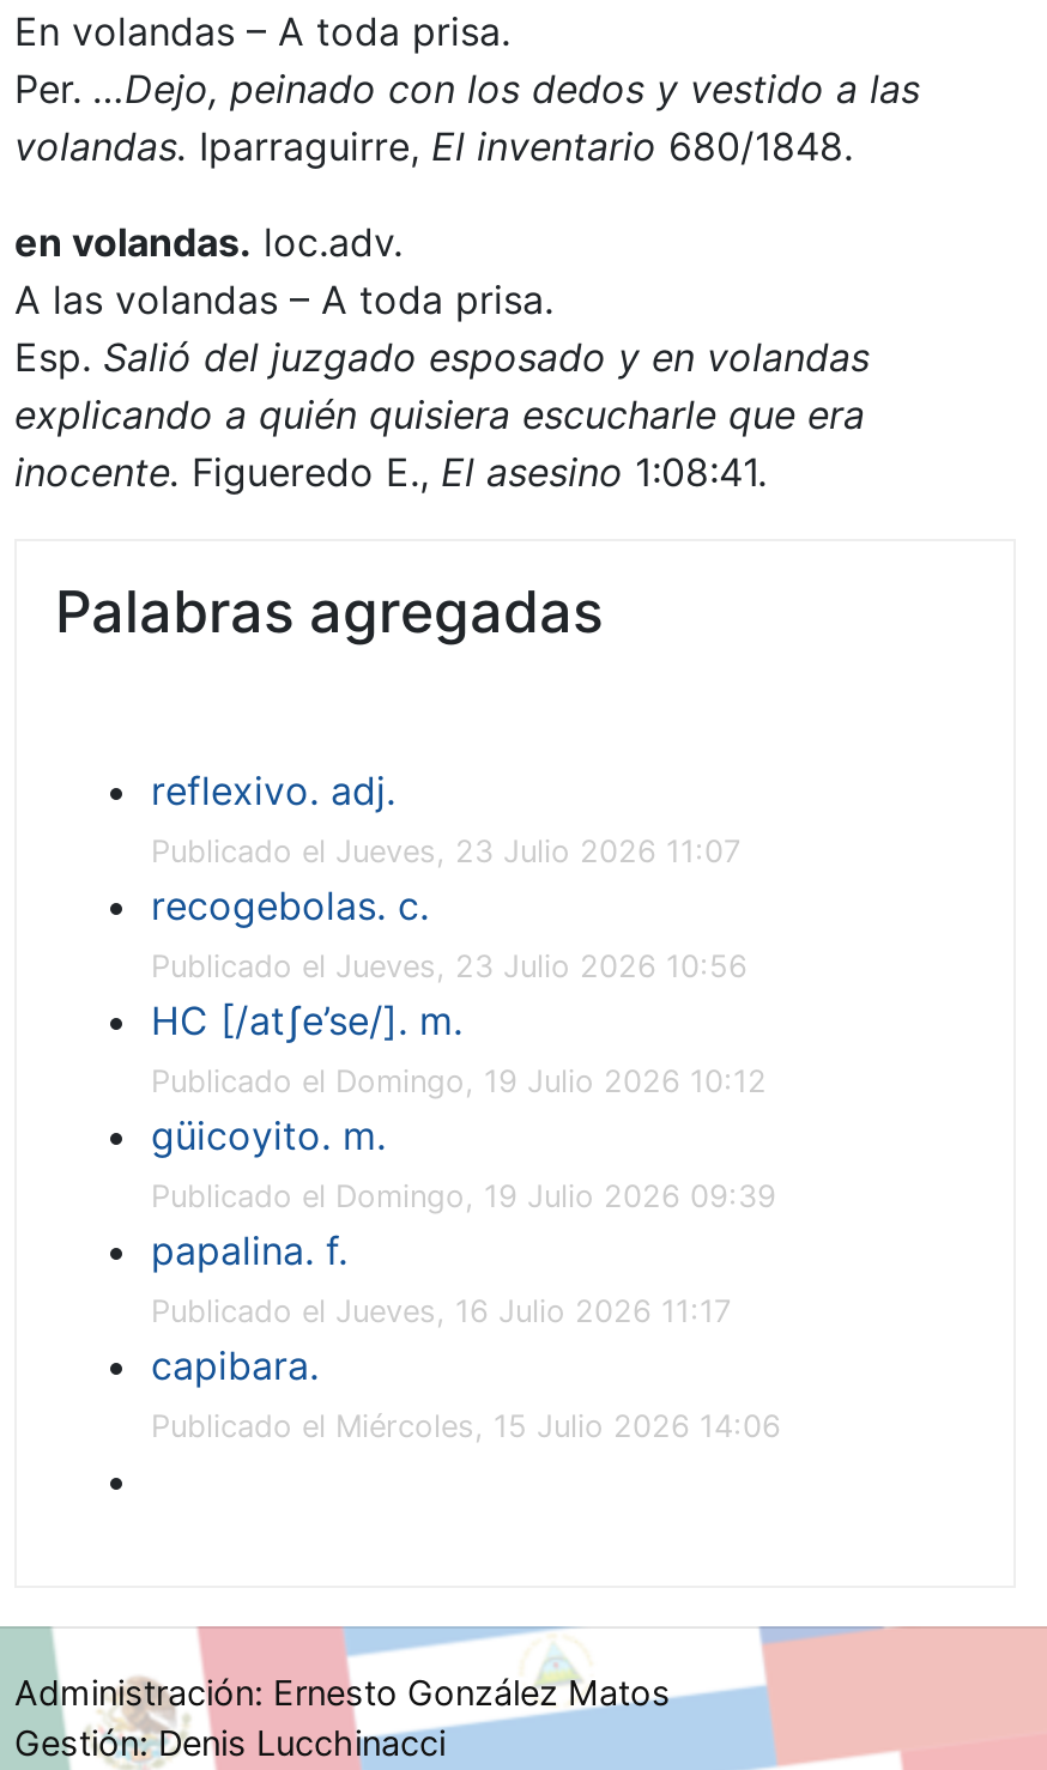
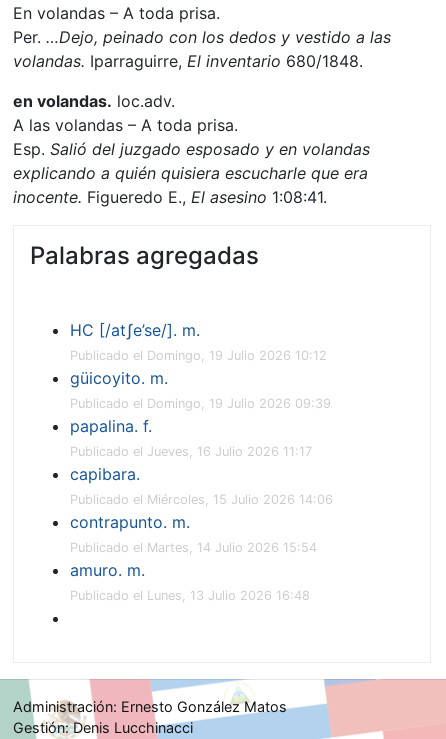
- reflexivo. adj.
- Publicado el Jueves, 23 Julio 2026 11:07
- recogebolas. c.
- Publicado el Jueves, 23 Julio 2026 10:56

moved up: HC [/atʃe’se/]. m. | Publicado el Domingo, 19 Julio 2026 10:12 | güicoyito. m. | Publicado el Domingo, 19 Julio 2026 09:39 | papalina. f. | Publicado el Jueves, 16 Julio 2026 11:17 | capibara. | Publicado el Miércoles, 15 Julio 2026 14:06

+ contrapunto. m.
+ Publicado el Martes, 14 Julio 2026 15:54
+ amuro. m.
+ Publicado el Lunes, 13 Julio 2026 16:48
